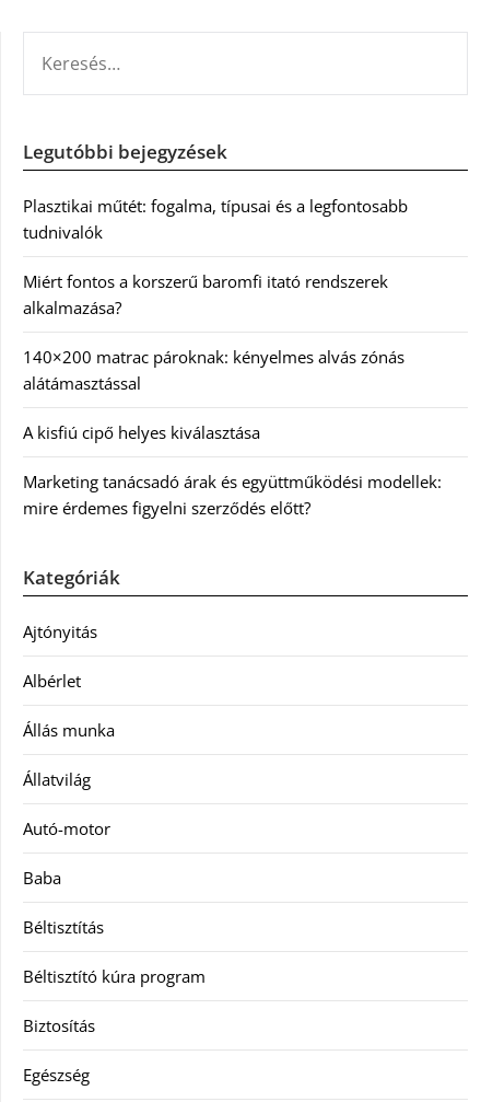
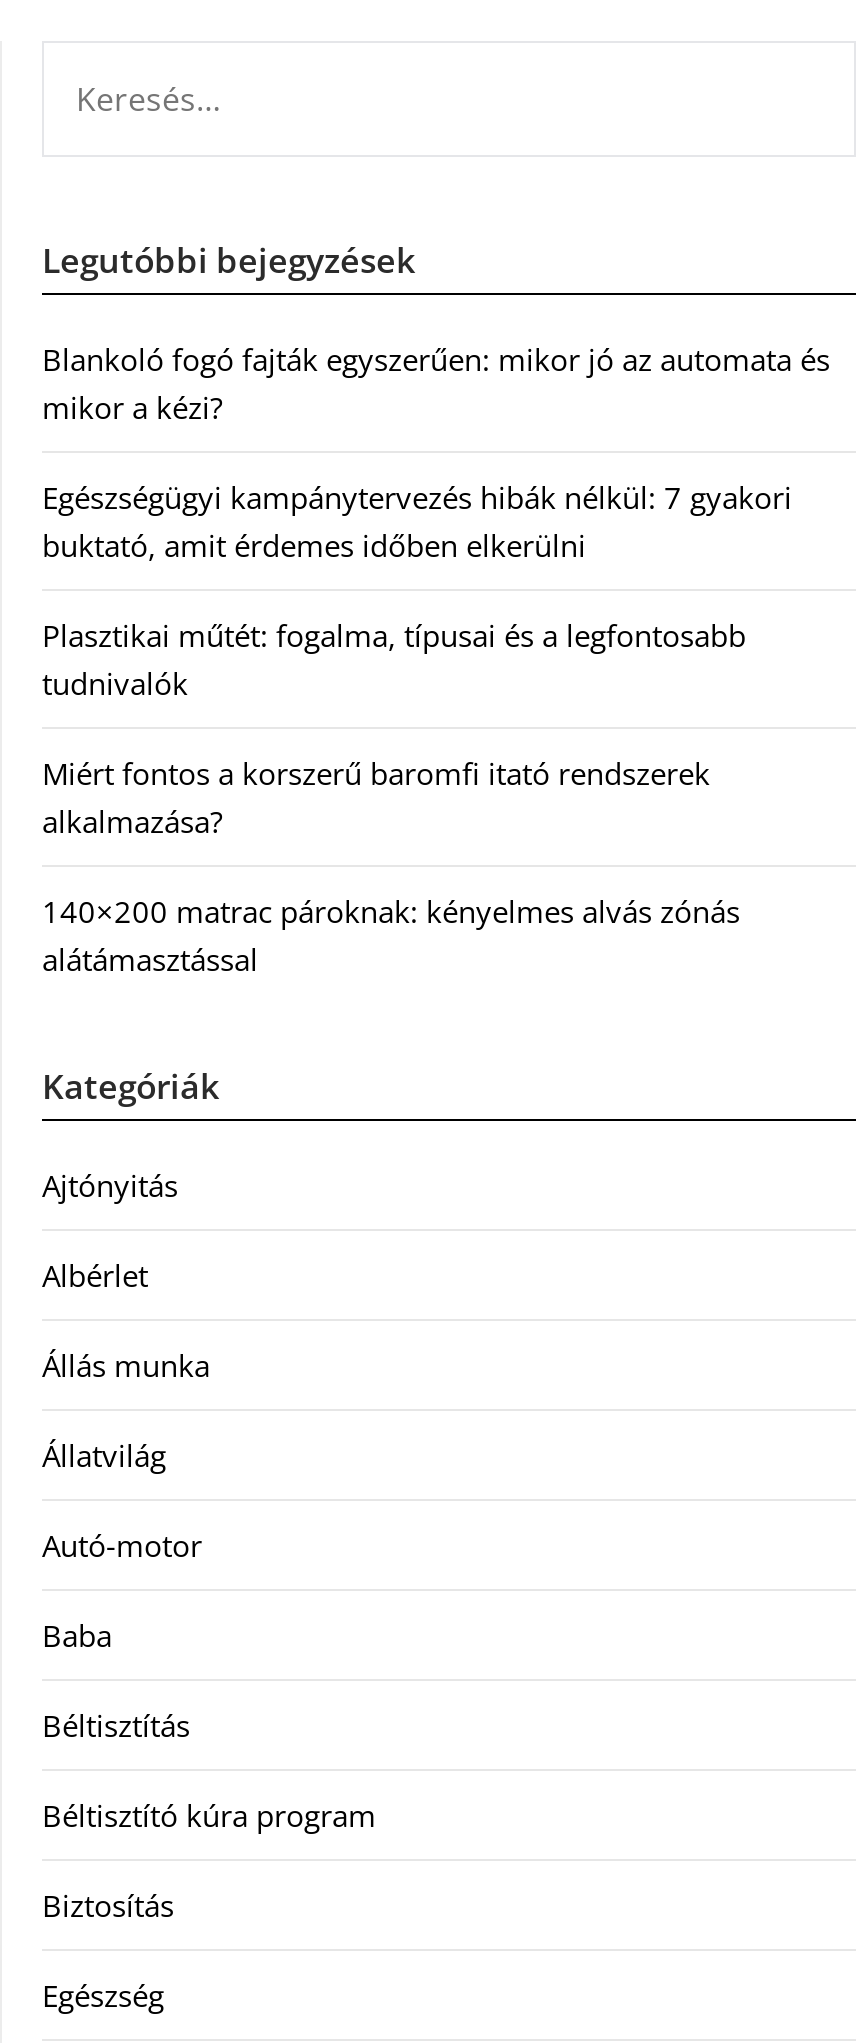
+ Blankoló fogó fajták egyszerűen: mikor jó az automata és
+ mikor a kézi?
+ Egészségügyi kampánytervezés hibák nélkül: 7 gyakori
+ buktató, amit érdemes időben elkerülni

moved down: Plasztikai műtét: fogalma, típusai és a legfontosabb | tudnivalók | Miért fontos a korszerű baromfi itató rendszerek | alkalmazása? | 140×200 matrac pároknak: kényelmes alvás zónás | alátámasztással

- A kisfiú cipő helyes kiválasztása
- Marketing tanácsadó árak és együttműködési modellek:
- mire érdemes figyelni szerződés előtt?
